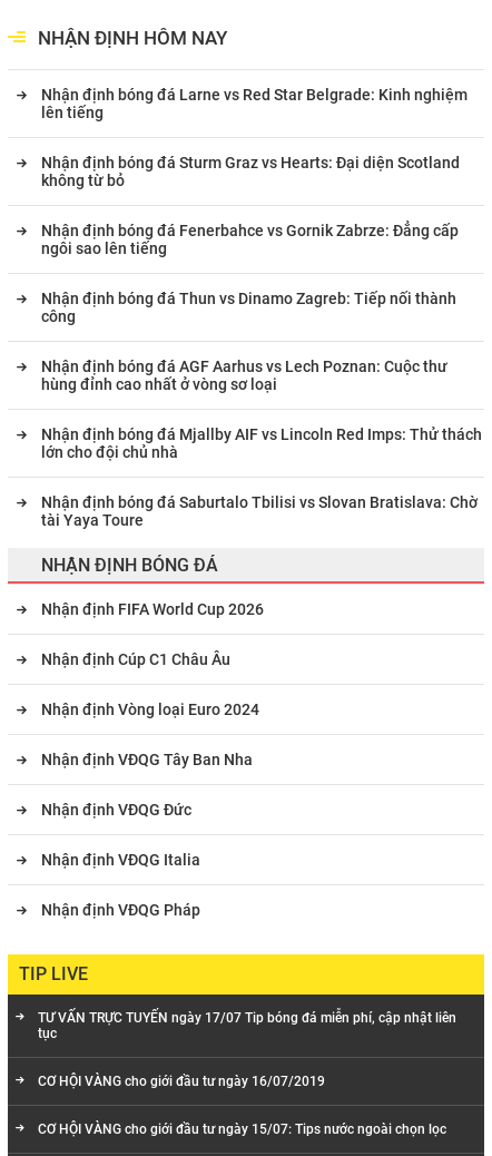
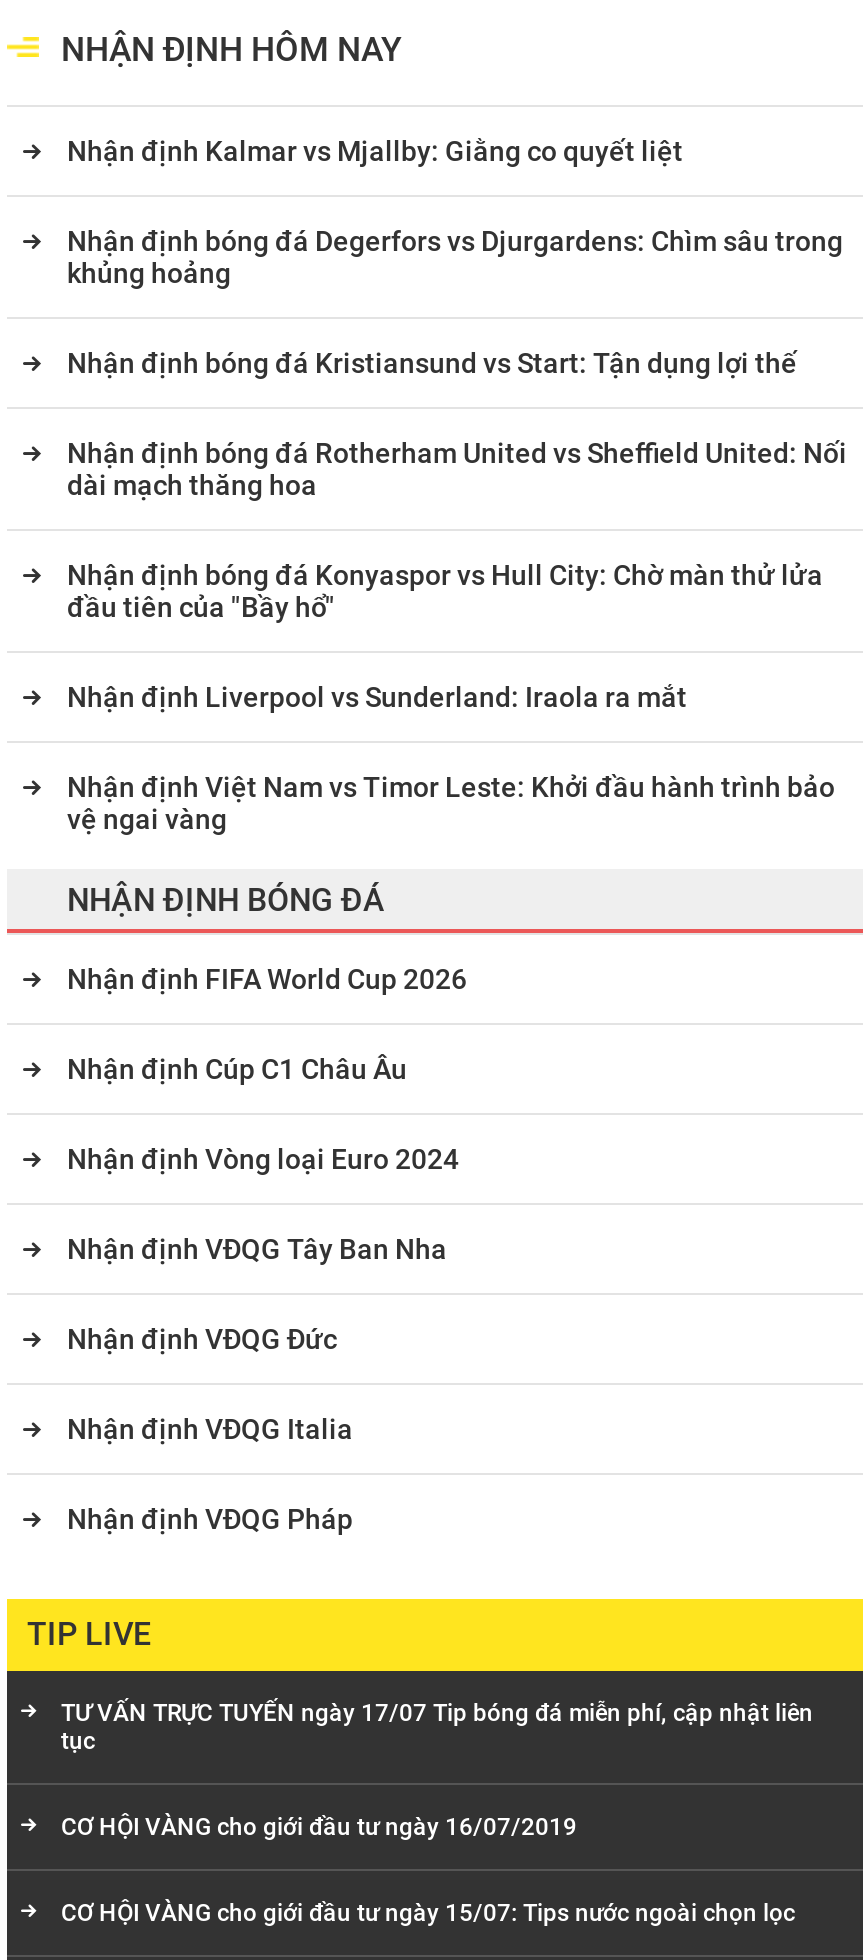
- Nhận định bóng đá Larne vs Red Star Belgrade: Kinh nghiệm
- lên tiếng
+ Nhận định Kalmar vs Mjallby: Giằng co quyết liệt

- Nhận định bóng đá Sturm Graz vs Hearts: Đại diện Scotland
- không từ bỏ
+ Nhận định bóng đá Degerfors vs Djurgardens: Chìm sâu trong
+ khủng hoảng

- Nhận định bóng đá Fenerbahce vs Gornik Zabrze: Đẳng cấp
- ngôi sao lên tiếng
+ Nhận định bóng đá Kristiansund vs Start: Tận dụng lợi thế

- Nhận định bóng đá Thun vs Dinamo Zagreb: Tiếp nối thành
- công
+ Nhận định bóng đá Rotherham United vs Sheffield United: Nối
+ dài mạch thăng hoa

- Nhận định bóng đá AGF Aarhus vs Lech Poznan: Cuộc thư
- hùng đỉnh cao nhất ở vòng sơ loại
+ Nhận định bóng đá Konyaspor vs Hull City: Chờ màn thử lửa
+ đầu tiên của "Bầy hổ"

- Nhận định bóng đá Mjallby AIF vs Lincoln Red Imps: Thử thách
- lớn cho đội chủ nhà
+ Nhận định Liverpool vs Sunderland: Iraola ra mắt

- Nhận định bóng đá Saburtalo Tbilisi vs Slovan Bratislava: Chờ
- tài Yaya Toure
+ Nhận định Việt Nam vs Timor Leste: Khởi đầu hành trình bảo
+ vệ ngai vàng
